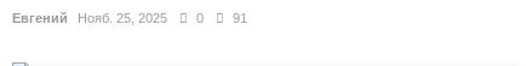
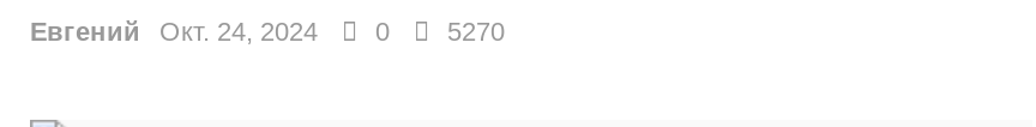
- Нояб. 25, 2025
+ Окт. 24, 2024

- 91
+ 5270
